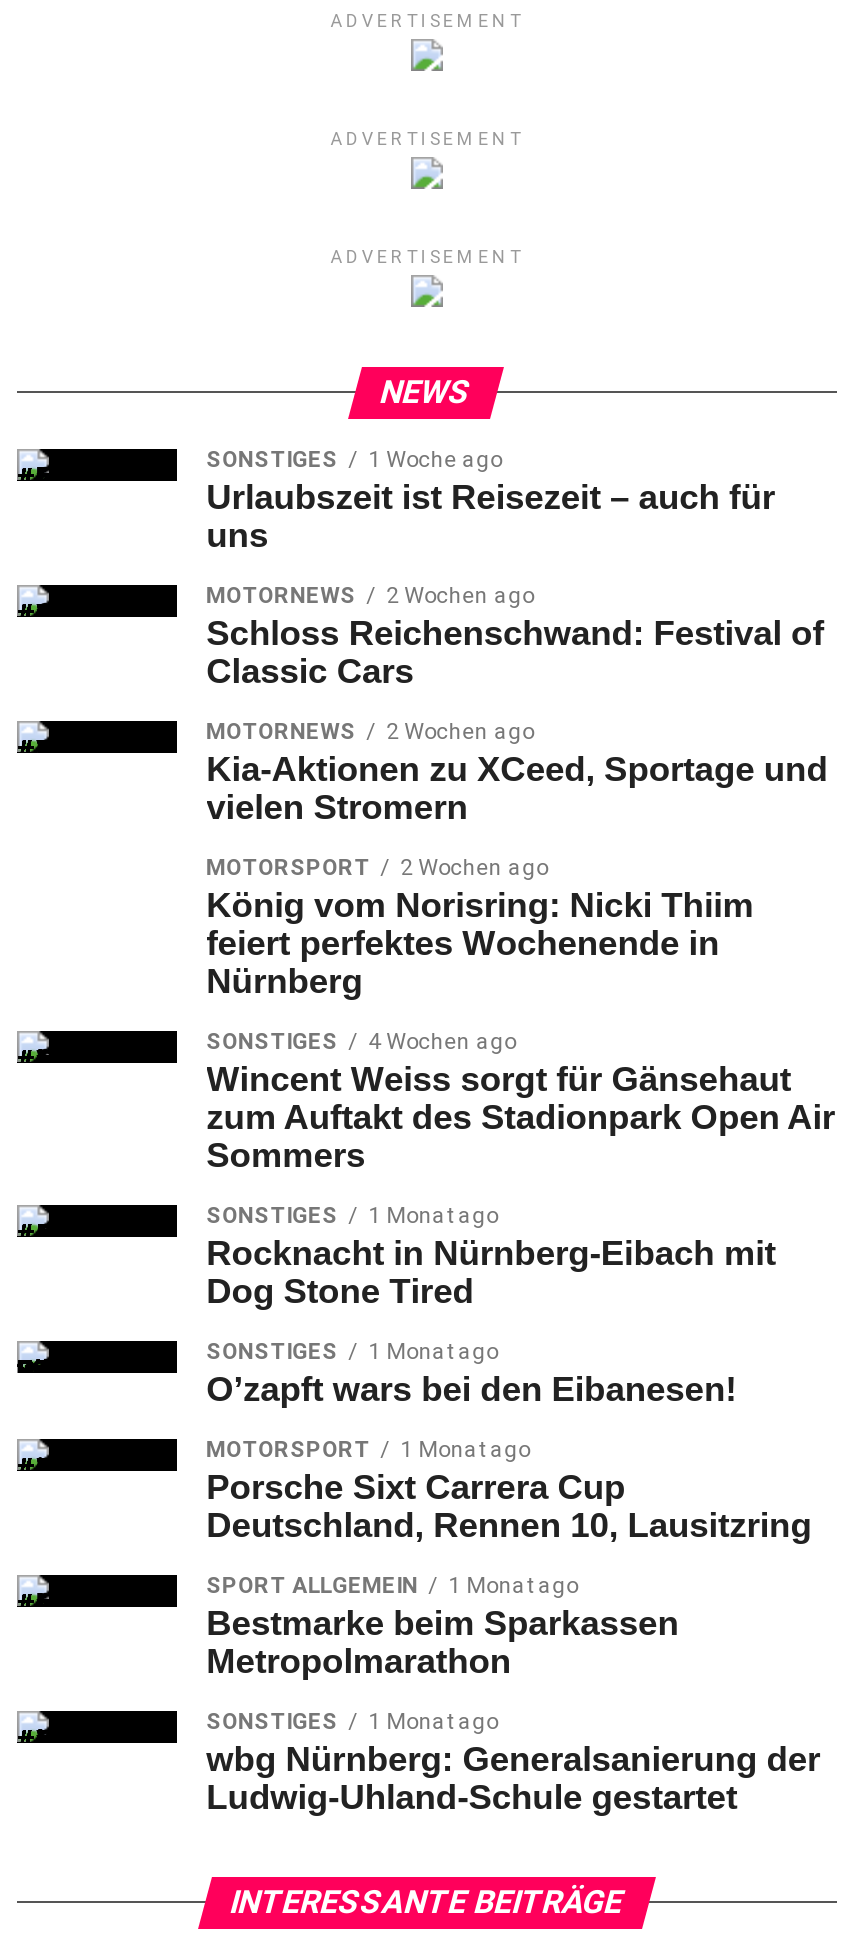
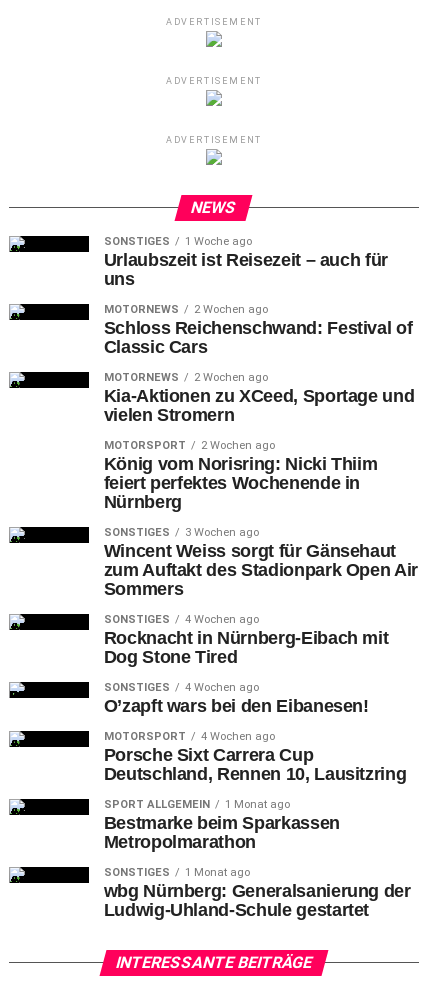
- SONSTIGES 4 Wochen ago
+ SONSTIGES 3 Wochen ago

- SONSTIGES 1 Monat ago
+ SONSTIGES 4 Wochen ago

- SONSTIGES 1 Monat ago
+ SONSTIGES 4 Wochen ago

- MOTORSPORT 1 Monat ago
+ MOTORSPORT 4 Wochen ago
